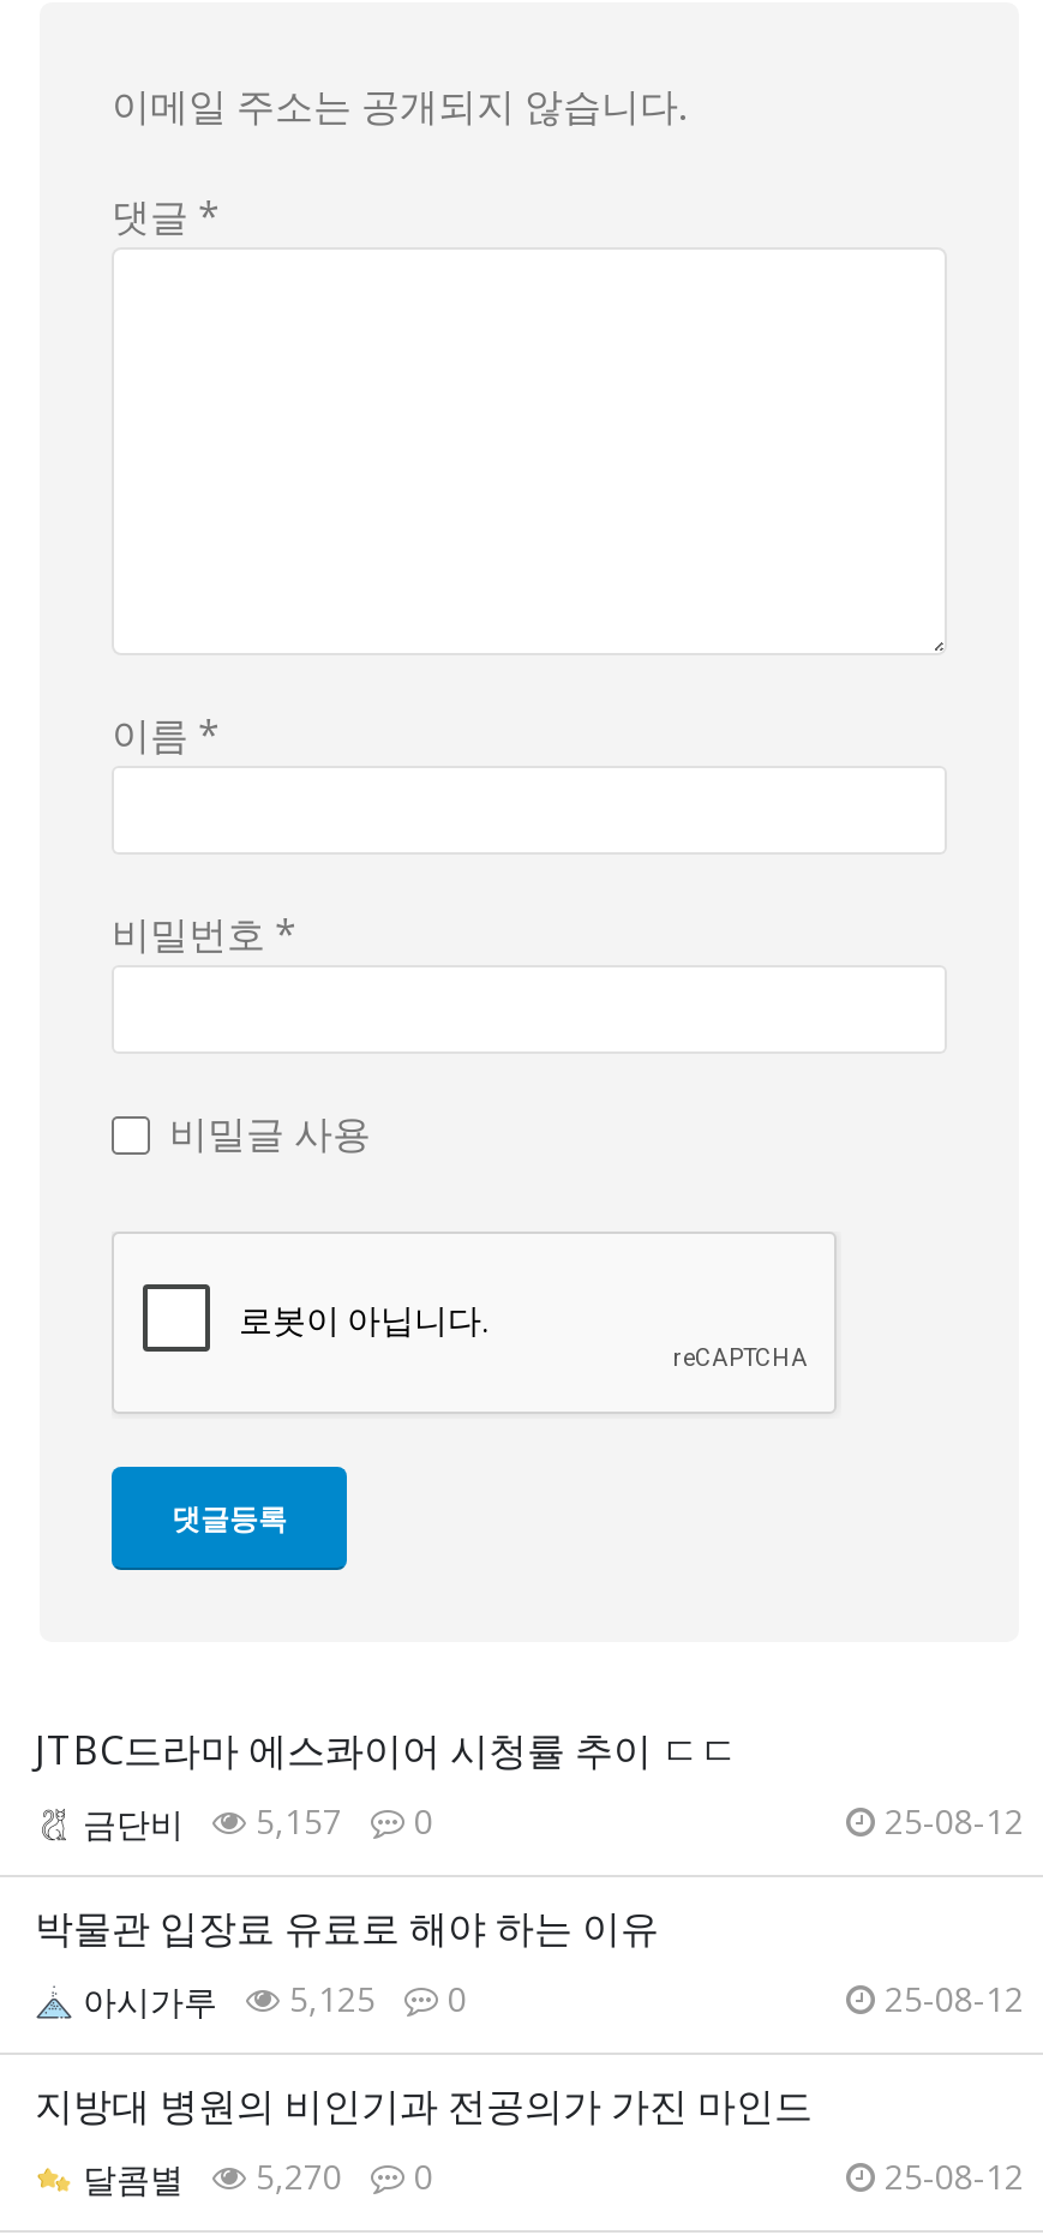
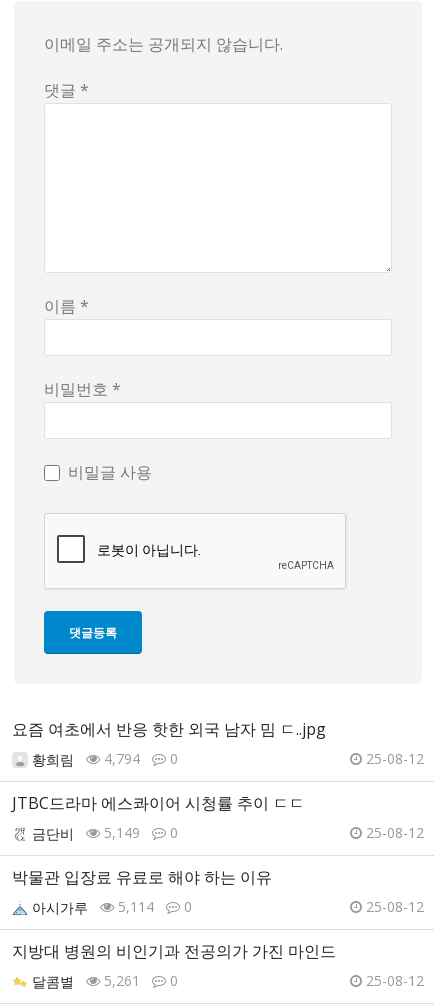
+ 요즘 여초에서 반응 핫한 외국 남자 밈 ㄷ..jpg
+ 황희림
+ 4,794
+ 0
+ 25-08-12

- 금단비 5,157 0
+ 금단비 5,149 0

- 아시가루 5,125 0
+ 아시가루 5,114 0

- 달콤별 5,270 0
+ 달콤별 5,261 0
